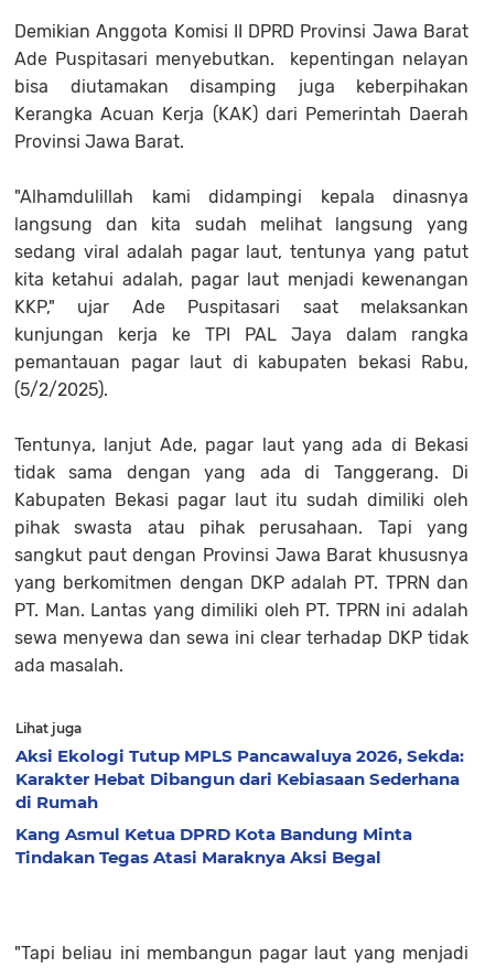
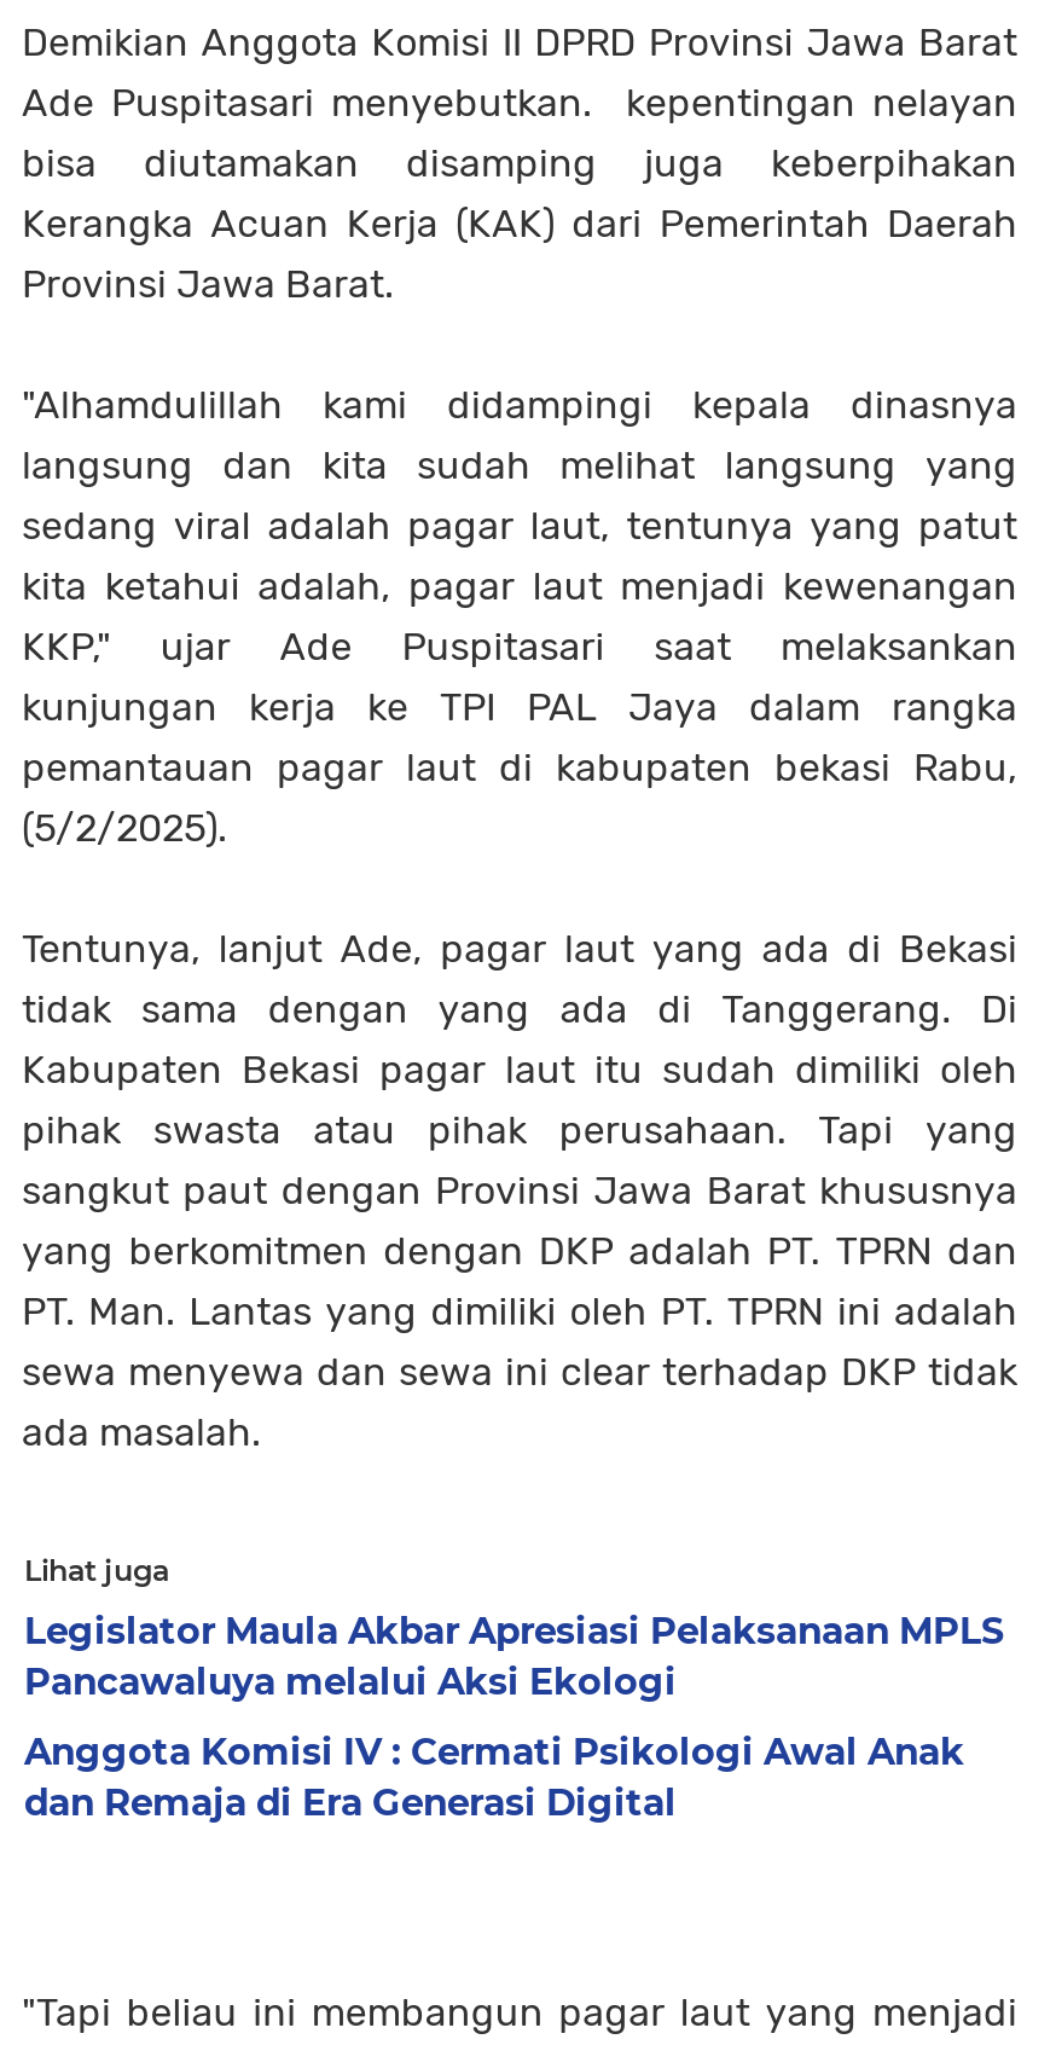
- Aksi Ekologi Tutup MPLS Pancawaluya 2026, Sekda:
- Karakter Hebat Dibangun dari Kebiasaan Sederhana
- di Rumah
+ Legislator Maula Akbar Apresiasi Pelaksanaan MPLS
+ Pancawaluya melalui Aksi Ekologi

- Kang Asmul Ketua DPRD Kota Bandung Minta
- Tindakan Tegas Atasi Maraknya Aksi Begal
+ Anggota Komisi IV : Cermati Psikologi Awal Anak
+ dan Remaja di Era Generasi Digital
